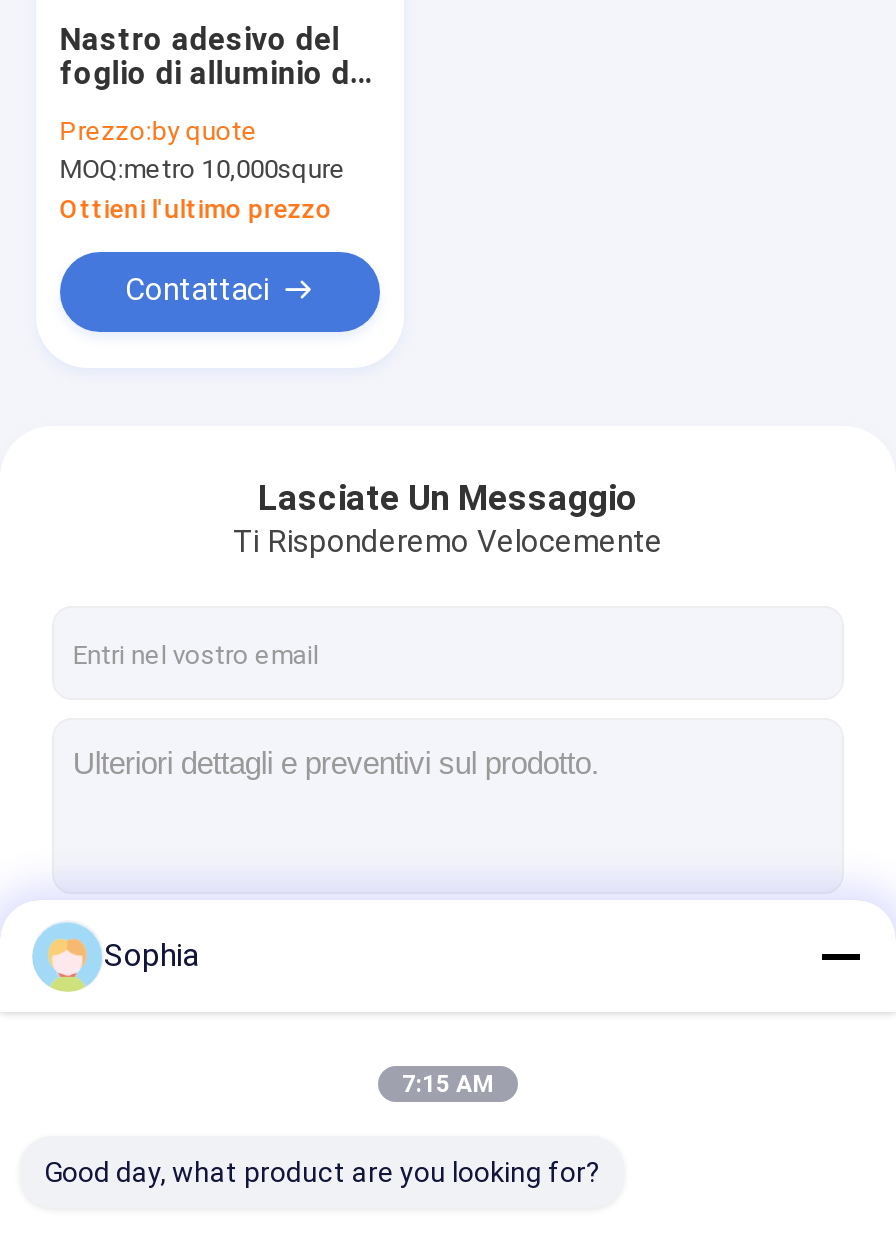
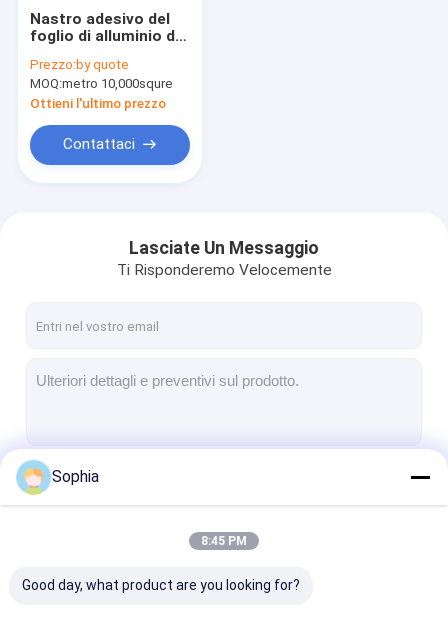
- 7:15 AM
+ 8:45 PM
